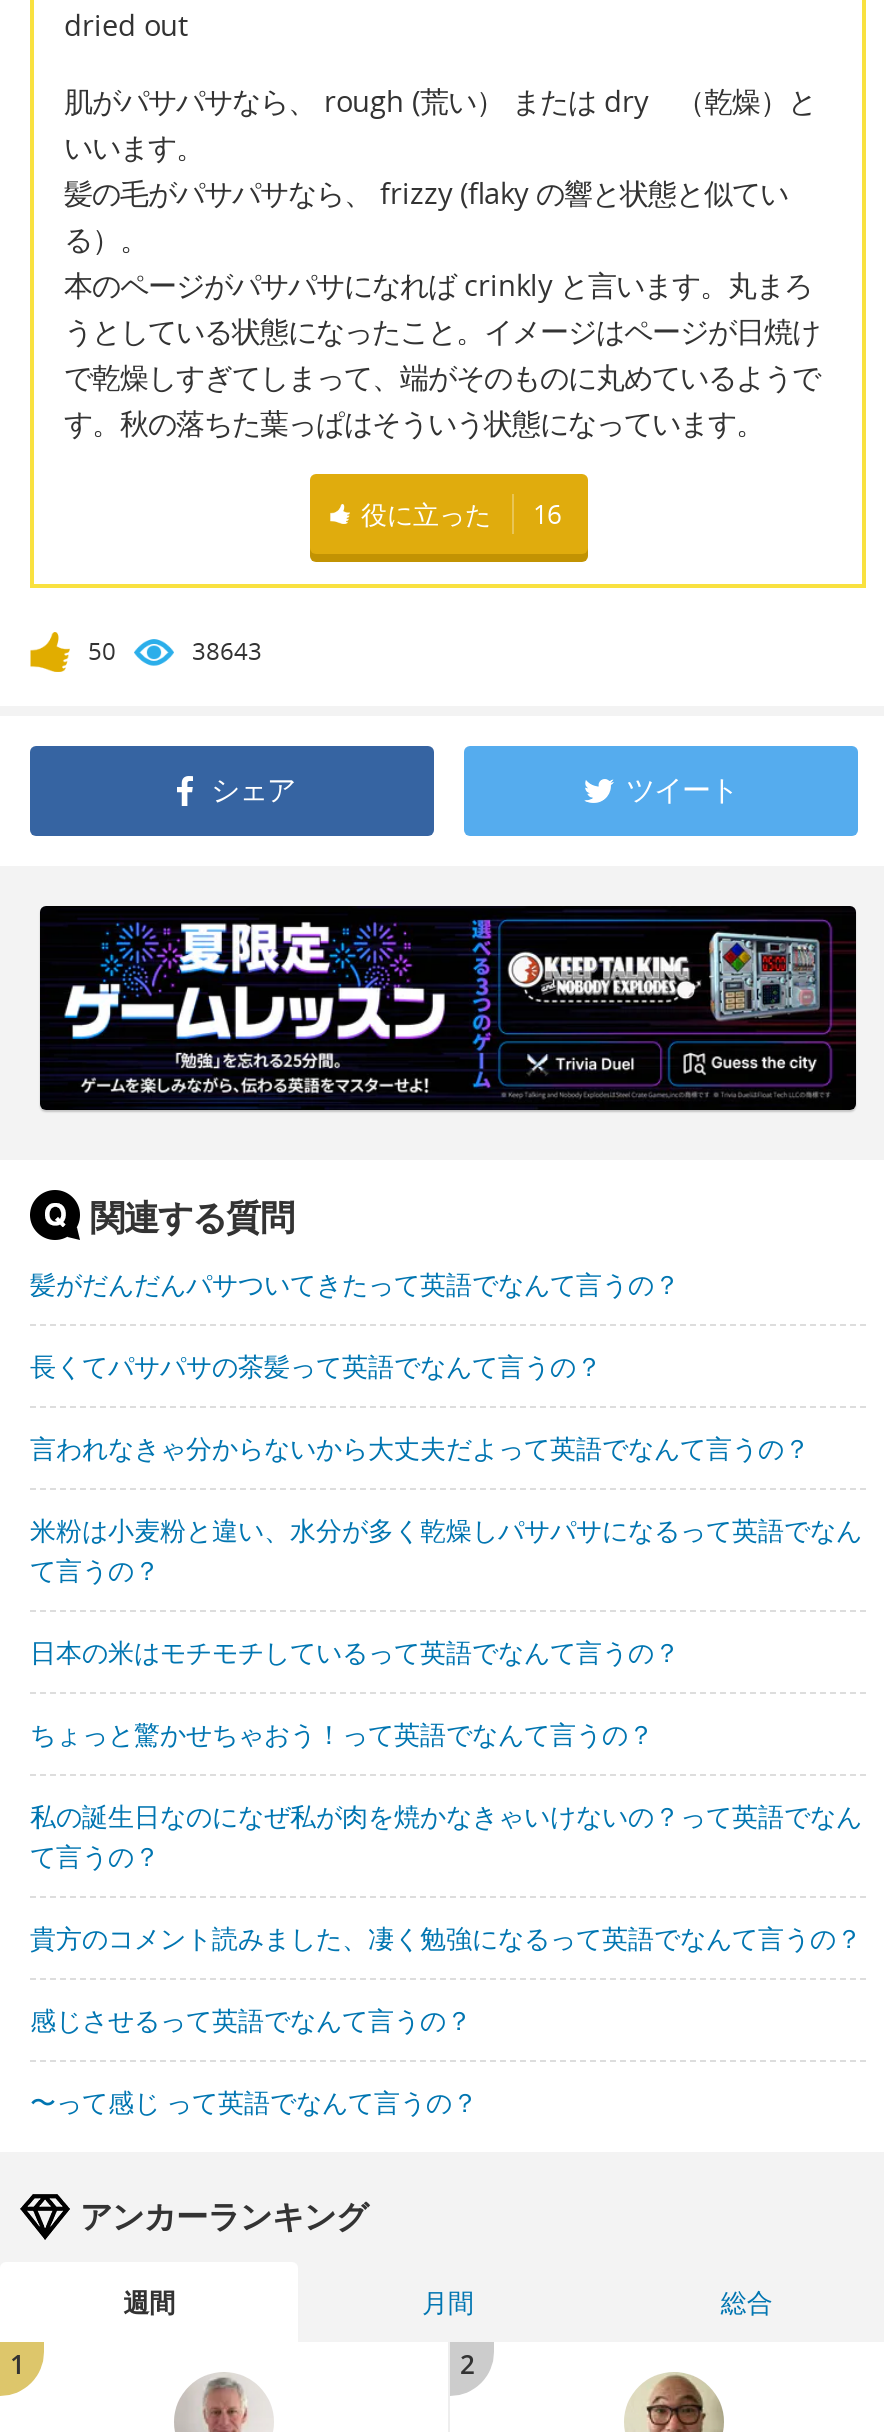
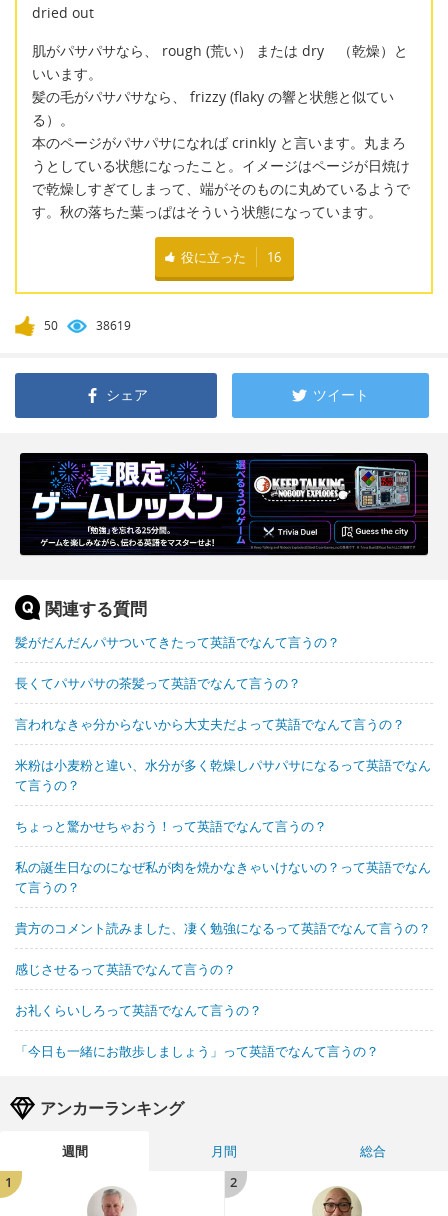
- 38643
+ 38619

- 日本の米はモチモチしているって英語でなんて言うの？

moved up: ちょっと驚かせちゃおう！って英語でなんて言うの？ | 私の誕生日なのになぜ私が肉を焼かなきゃいけないの？って英語でなん | て言うの？ | 貴方のコメント読みました、凄く勉強になるって英語でなんて言うの？ | 感じさせるって英語でなんて言うの？

- 〜って感じ って英語でなんて言うの？
+ お礼くらいしろって英語でなんて言うの？
+ 「今日も一緒にお散歩しましょう」って英語でなんて言うの？
